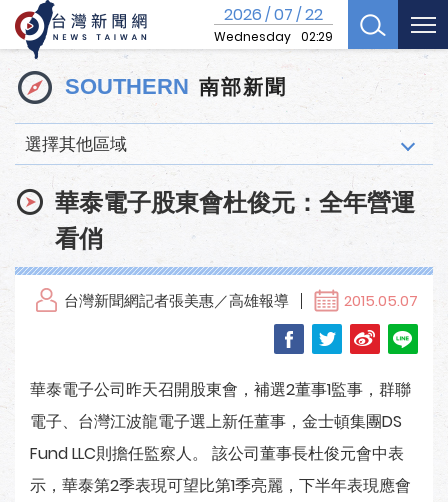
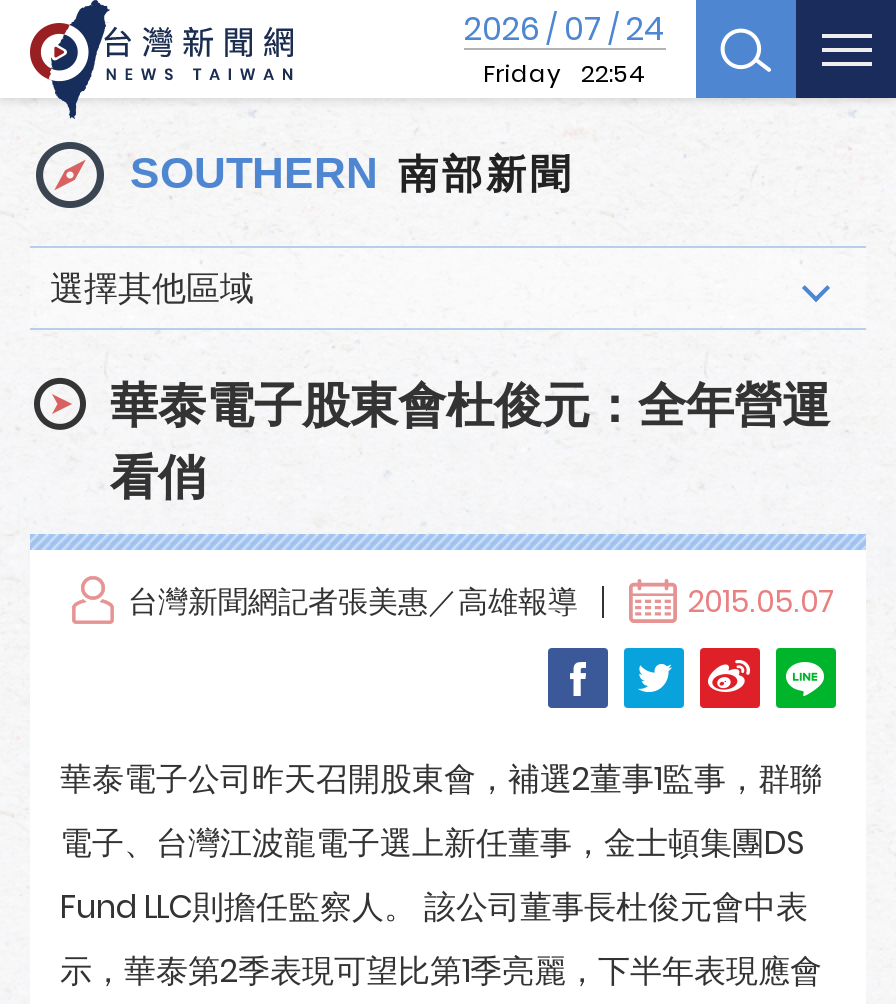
- 2026 / 07 / 22
- Wednesday 02:29
+ 2026 / 07 / 24
+ Friday 22:54
